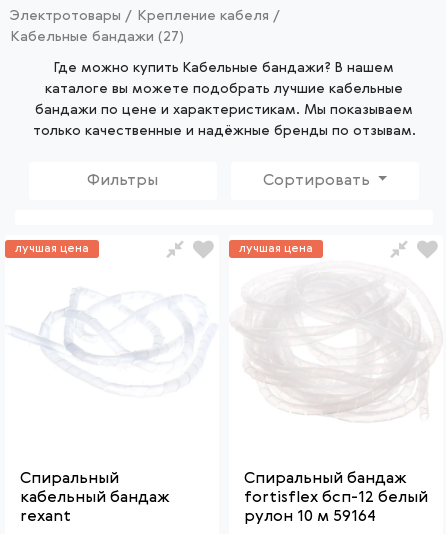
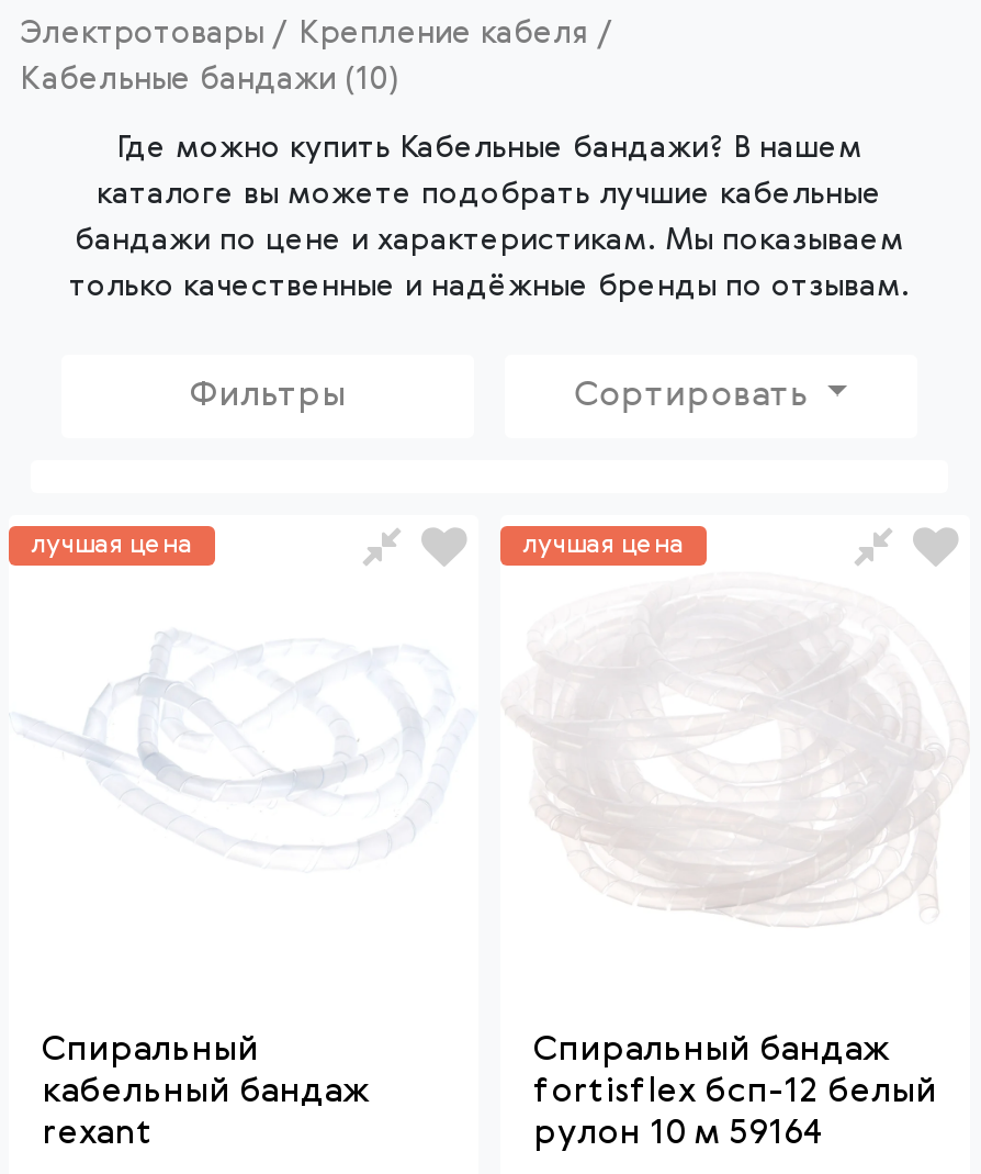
- Кабельные бандажи (27)
+ Кабельные бандажи (10)
